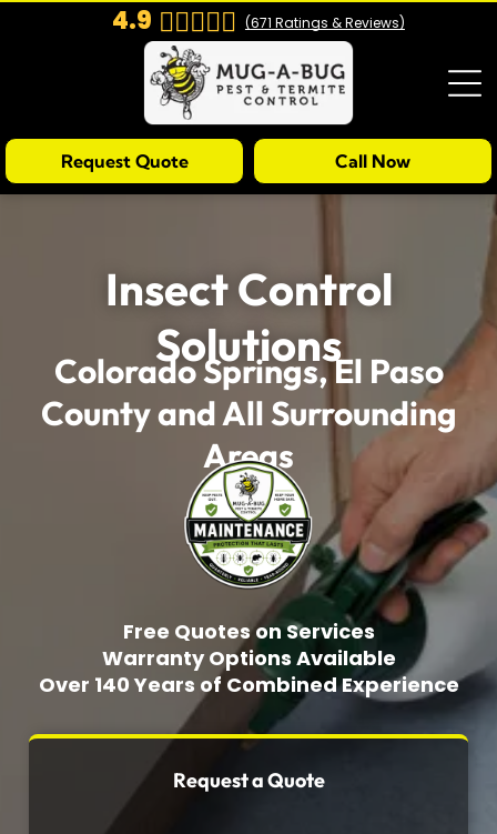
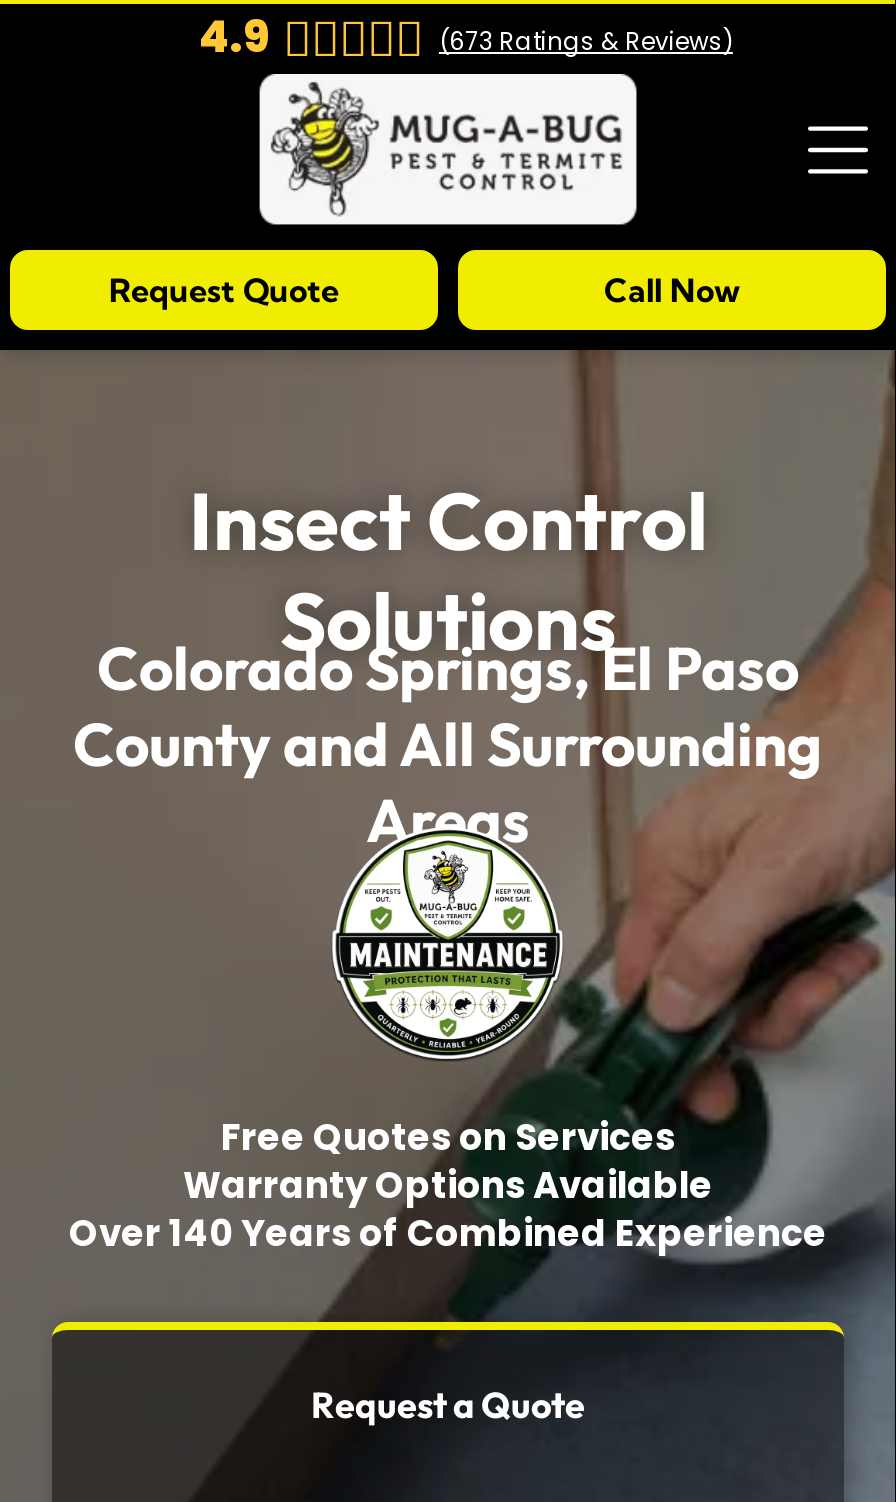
- (671 Ratings & Reviews)
+ (673 Ratings & Reviews)
